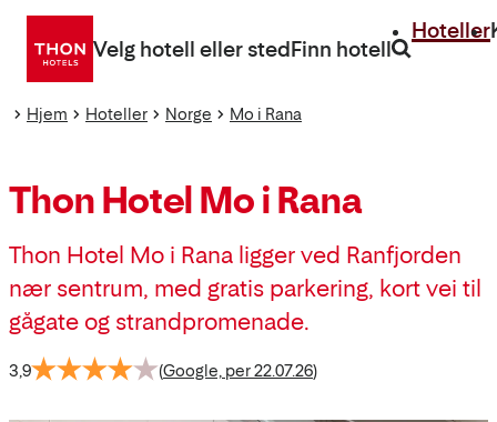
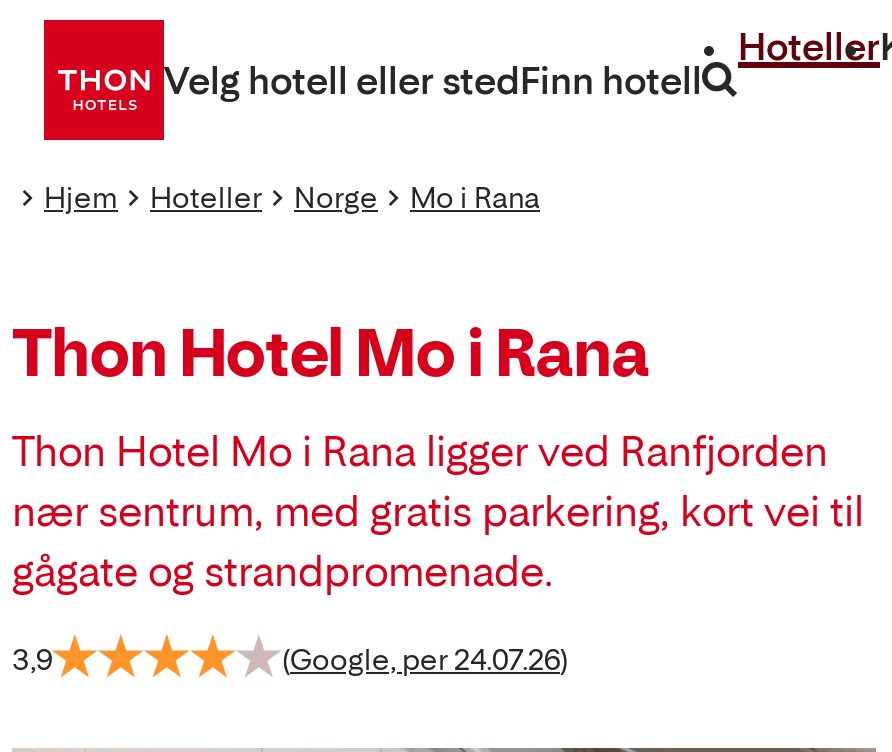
- (Google, per 22.07.26)
+ (Google, per 24.07.26)
